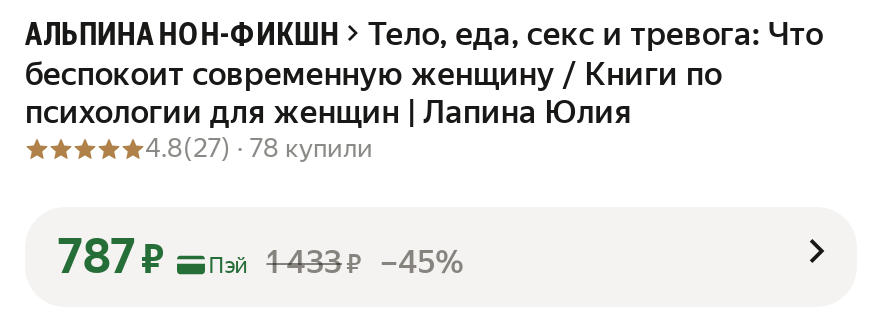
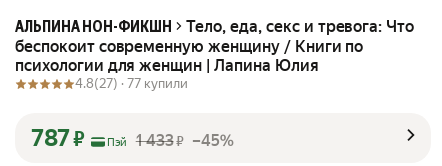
- 4.8(27) · 78 купили
+ 4.8(27) · 77 купили
